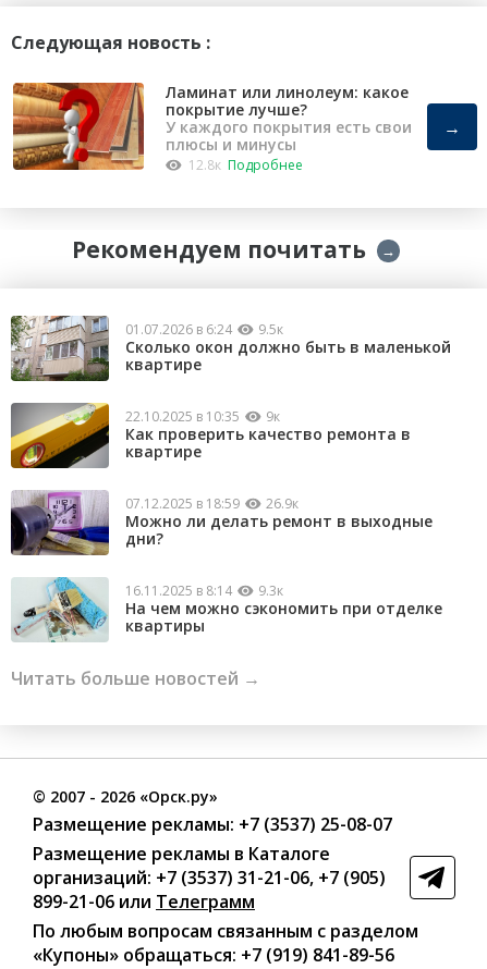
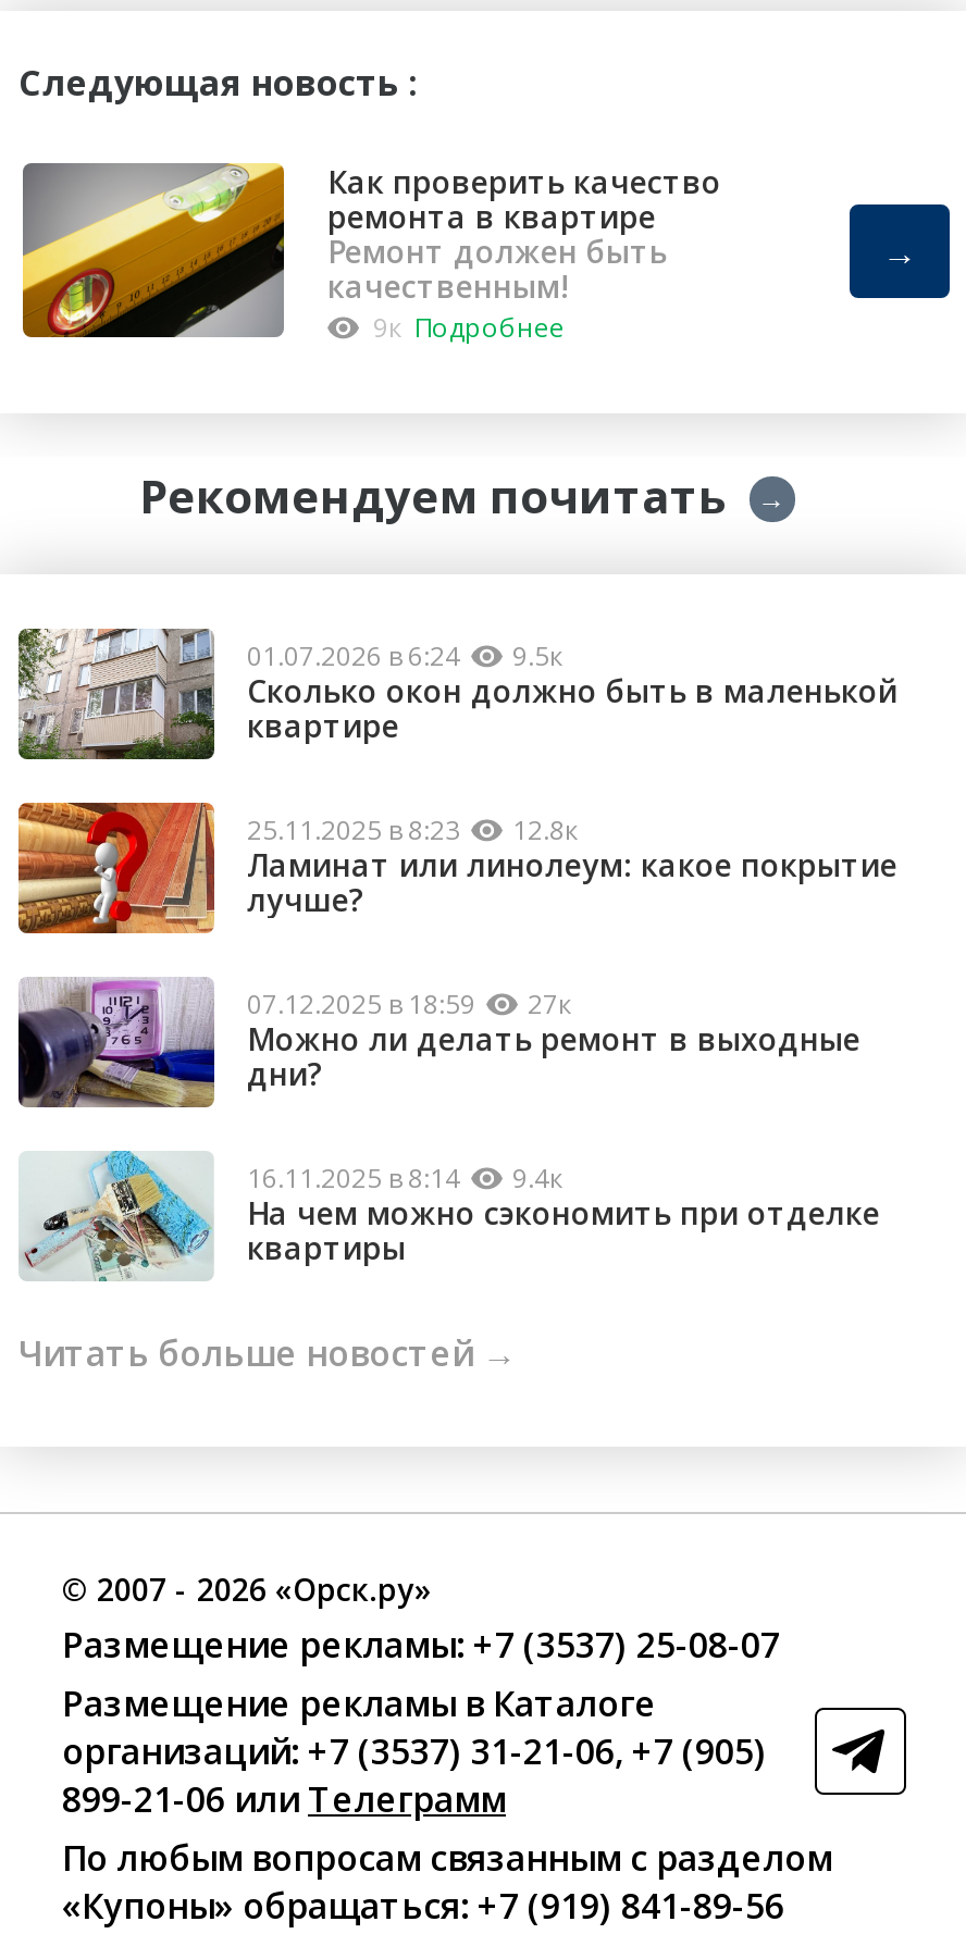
- [image]
- Ламинат или линолеум: какое
- покрытие лучше?
- У каждого покрытия есть свои
- плюсы и минусы
- 12.8к Подробнее
+ [image]
+ Как проверить качество
+ ремонта в квартире
+ Ремонт должен быть
+ качественным!
+ 9к Подробнее

- [image]
- 22.10.2025 в 10:35
- 9к
- Как проверить качество ремонта в
- квартире
+ [image]
+ 25.11.2025 в 8:23
+ 12.8к
+ Ламинат или линолеум: какое покрытие
+ лучше?

- 07.12.2025 в 18:59 26.9к
+ 07.12.2025 в 18:59 27к

- 16.11.2025 в 8:14 9.3к
+ 16.11.2025 в 8:14 9.4к
